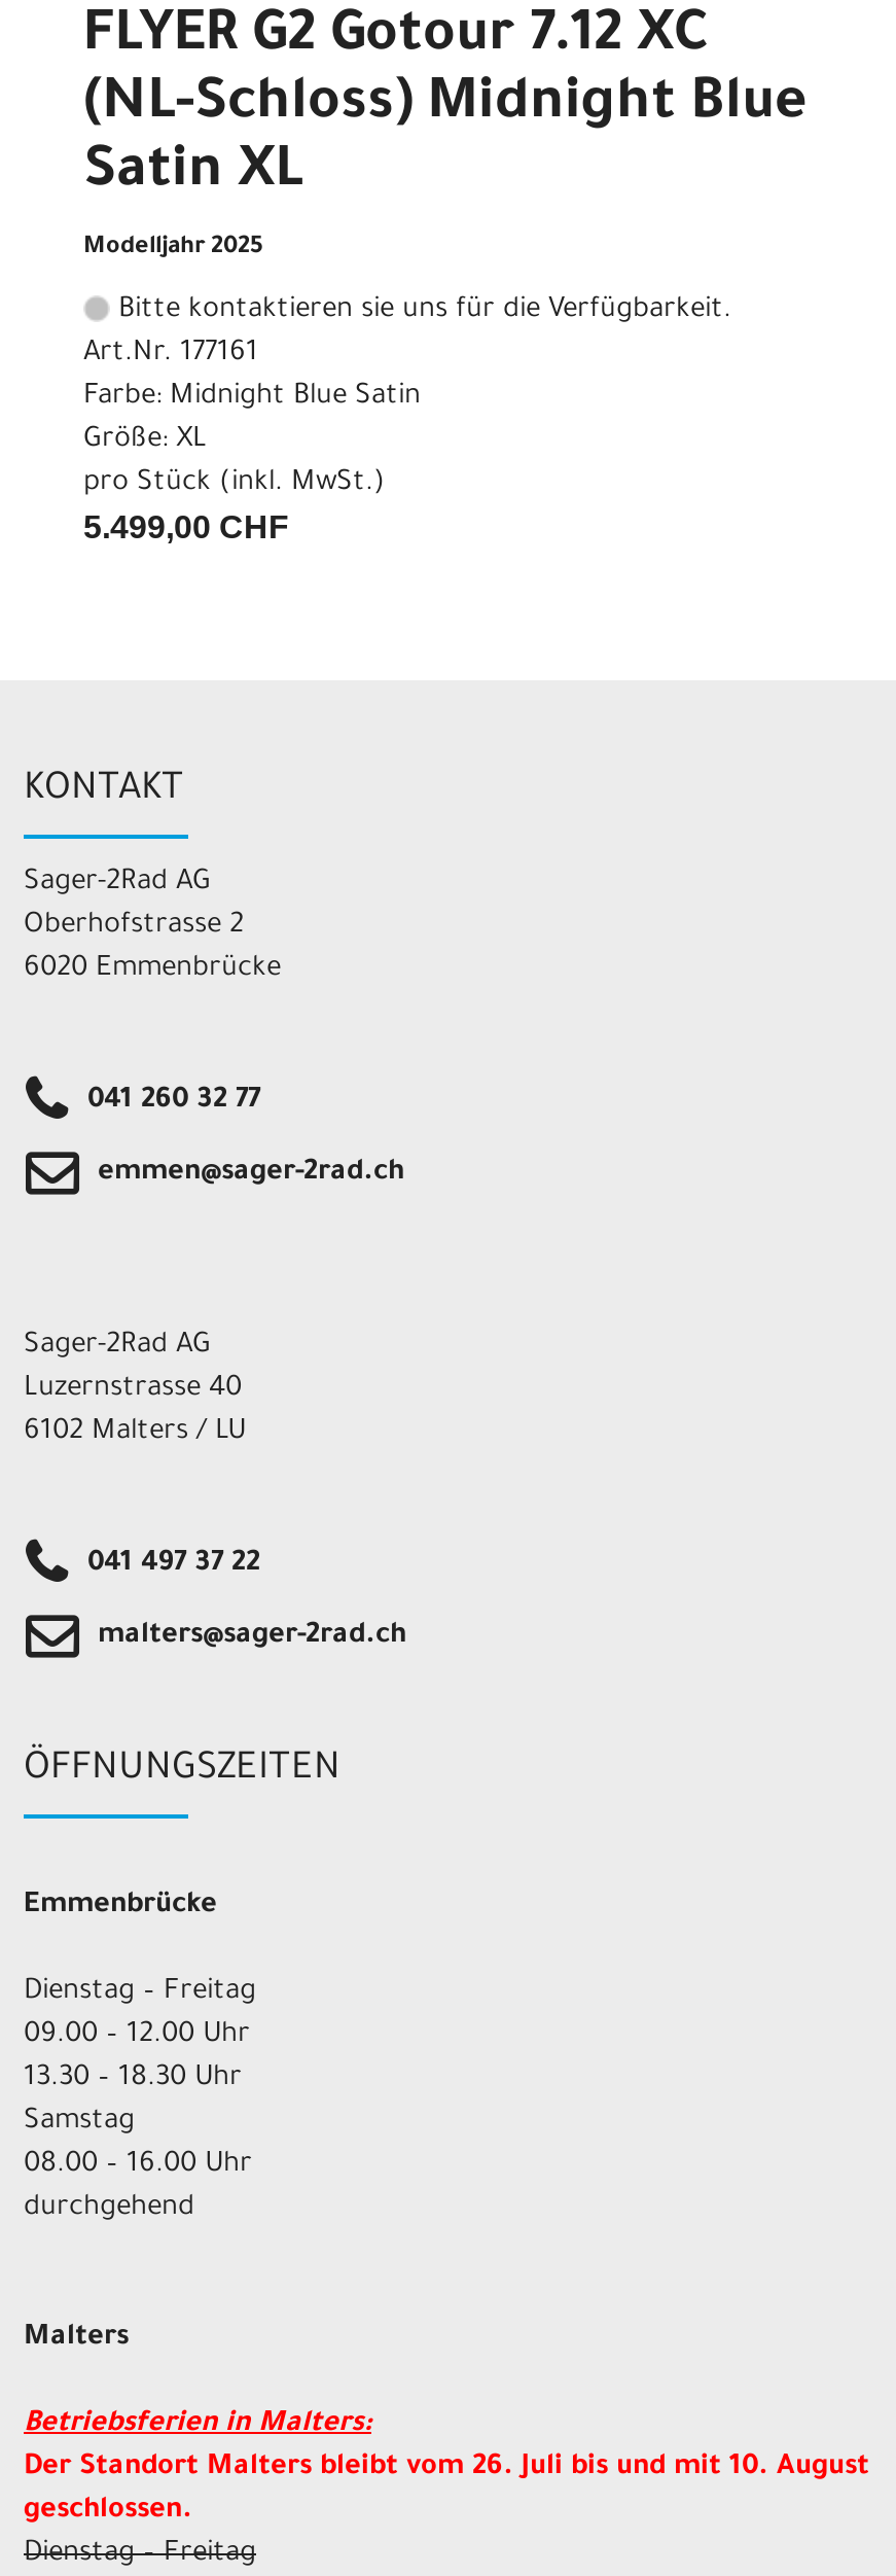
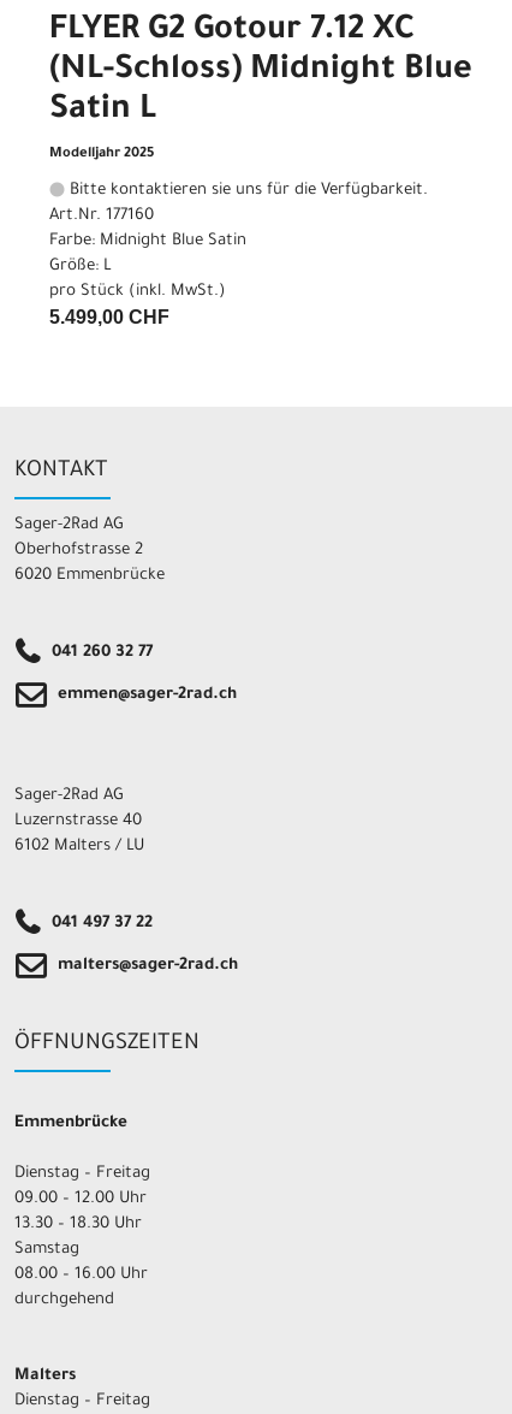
- Satin XL
+ Satin L

- Art.Nr. 177161
+ Art.Nr. 177160

- Größe: XL
+ Größe: L

- Betriebsferien in Malters:
- Der Standort Malters bleibt vom 26. Juli bis und mit 10. August
- geschlossen.
